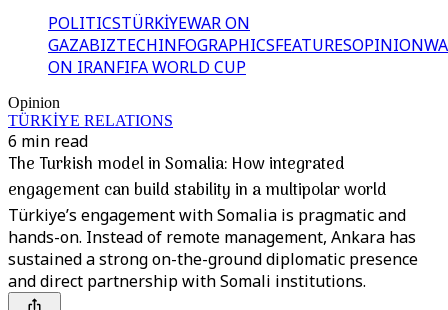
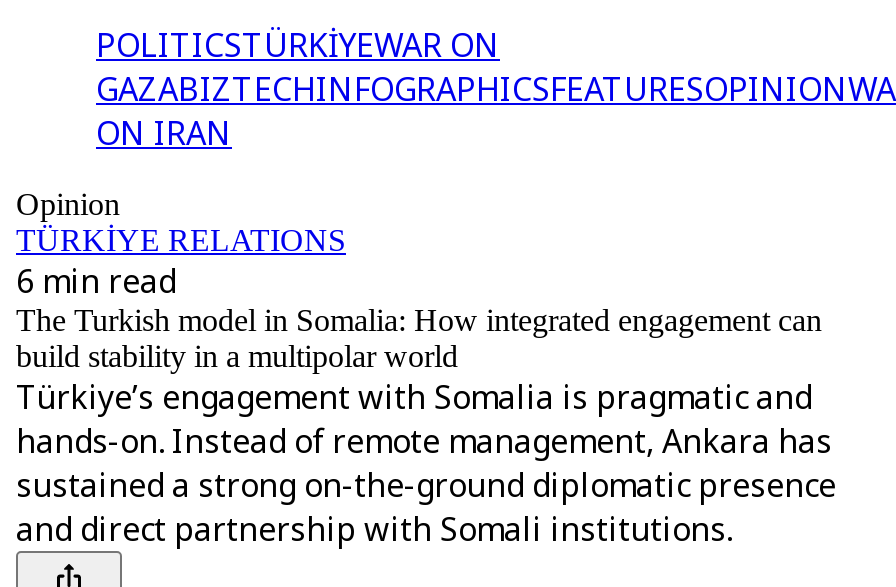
- ON IRAN FIFA WORLD CUP
+ ON IRAN
